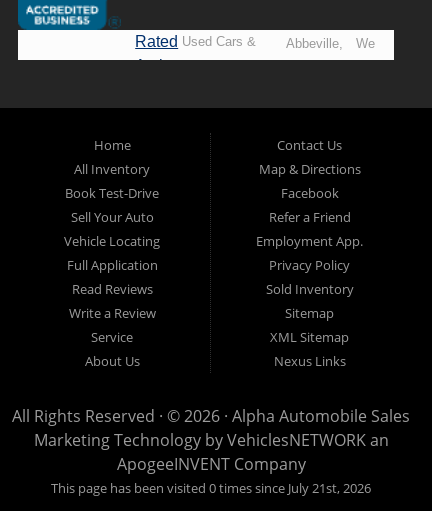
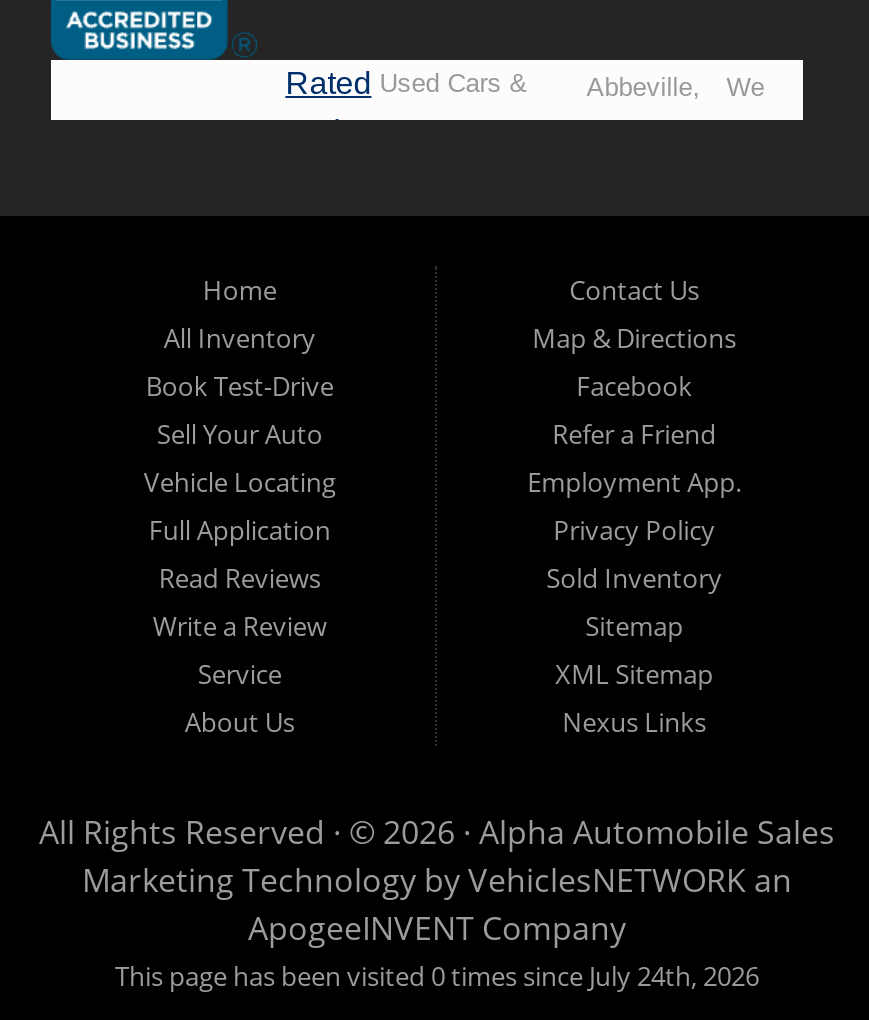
- This page has been visited 0 times since July 21st, 2026
+ This page has been visited 0 times since July 24th, 2026
